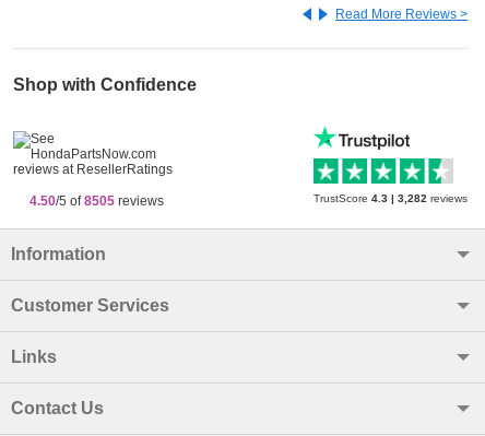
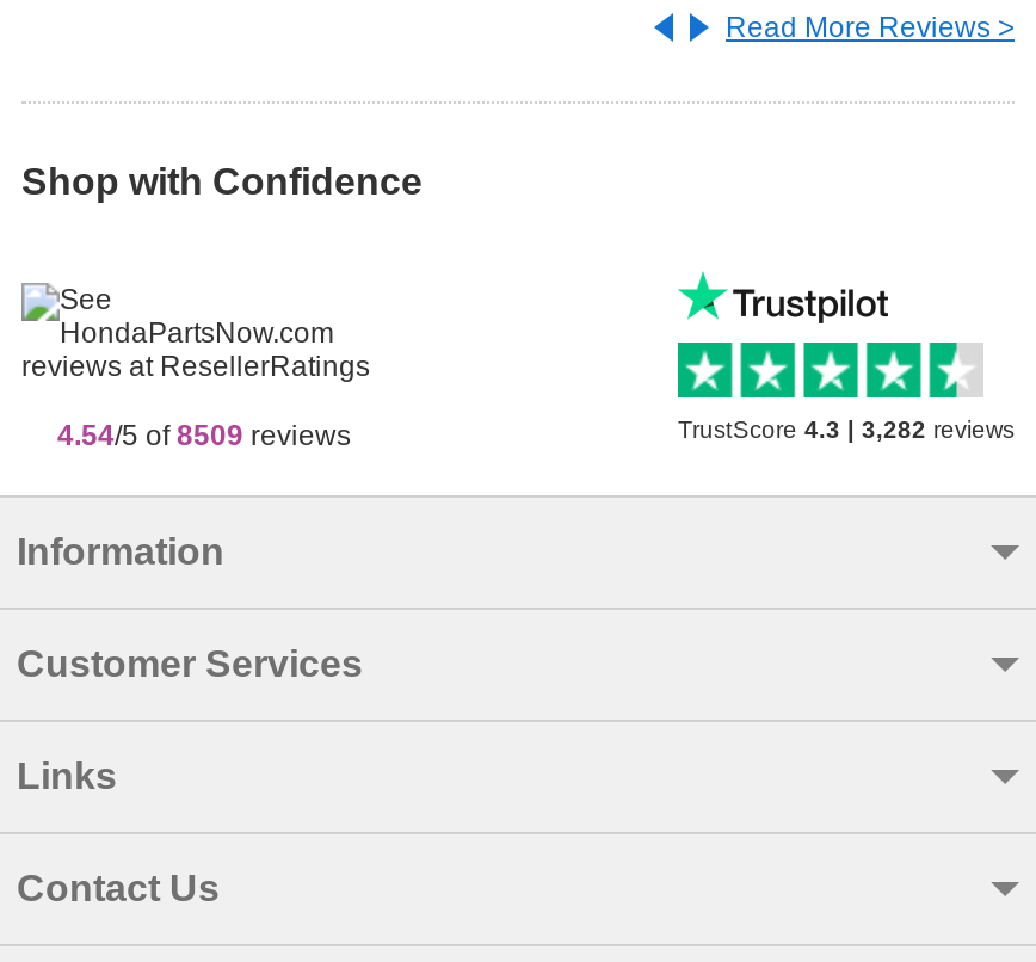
- 4.50/5 of 8505 reviews
+ 4.54/5 of 8509 reviews
